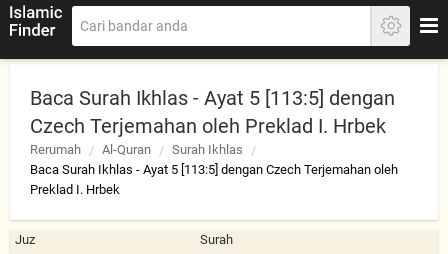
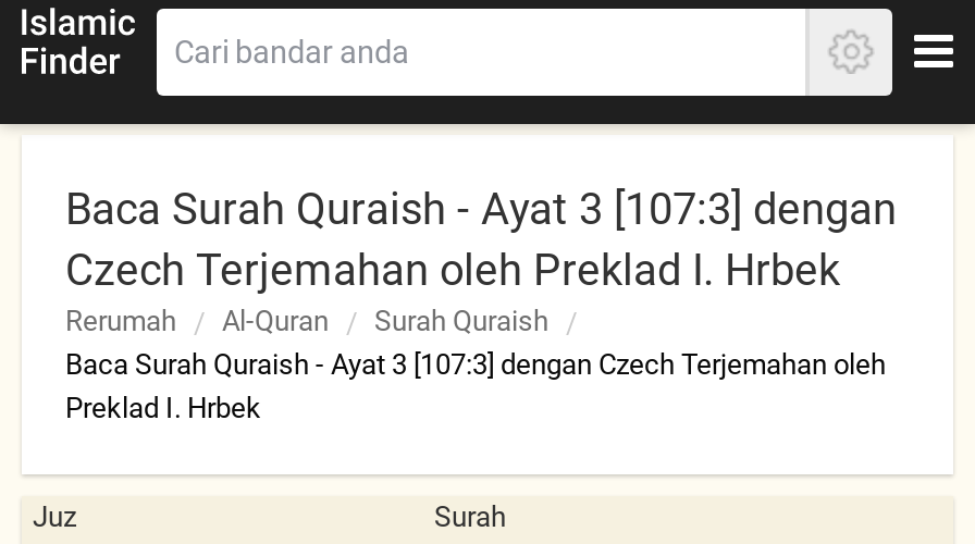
- Baca Surah Ikhlas - Ayat 5 [113:5] dengan
+ Baca Surah Quraish - Ayat 3 [107:3] dengan

- Surah Ikhlas
+ Surah Quraish

- Baca Surah Ikhlas - Ayat 5 [113:5] dengan Czech Terjemahan oleh
+ Baca Surah Quraish - Ayat 3 [107:3] dengan Czech Terjemahan oleh
